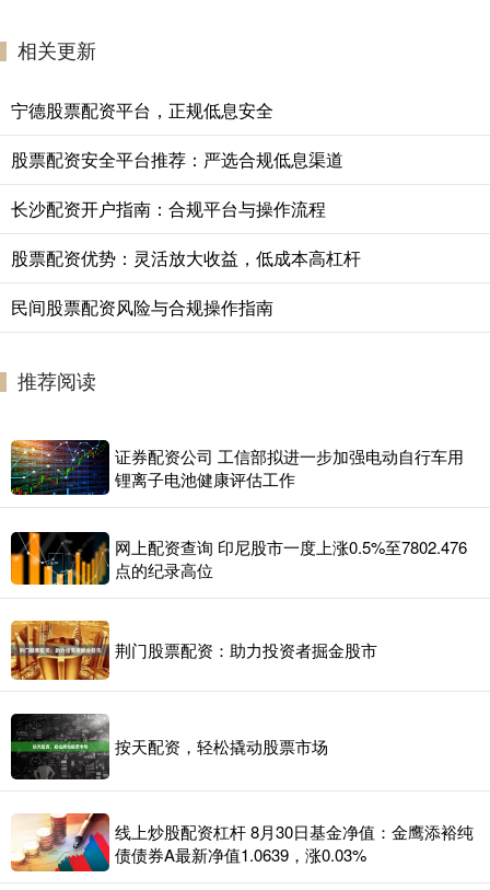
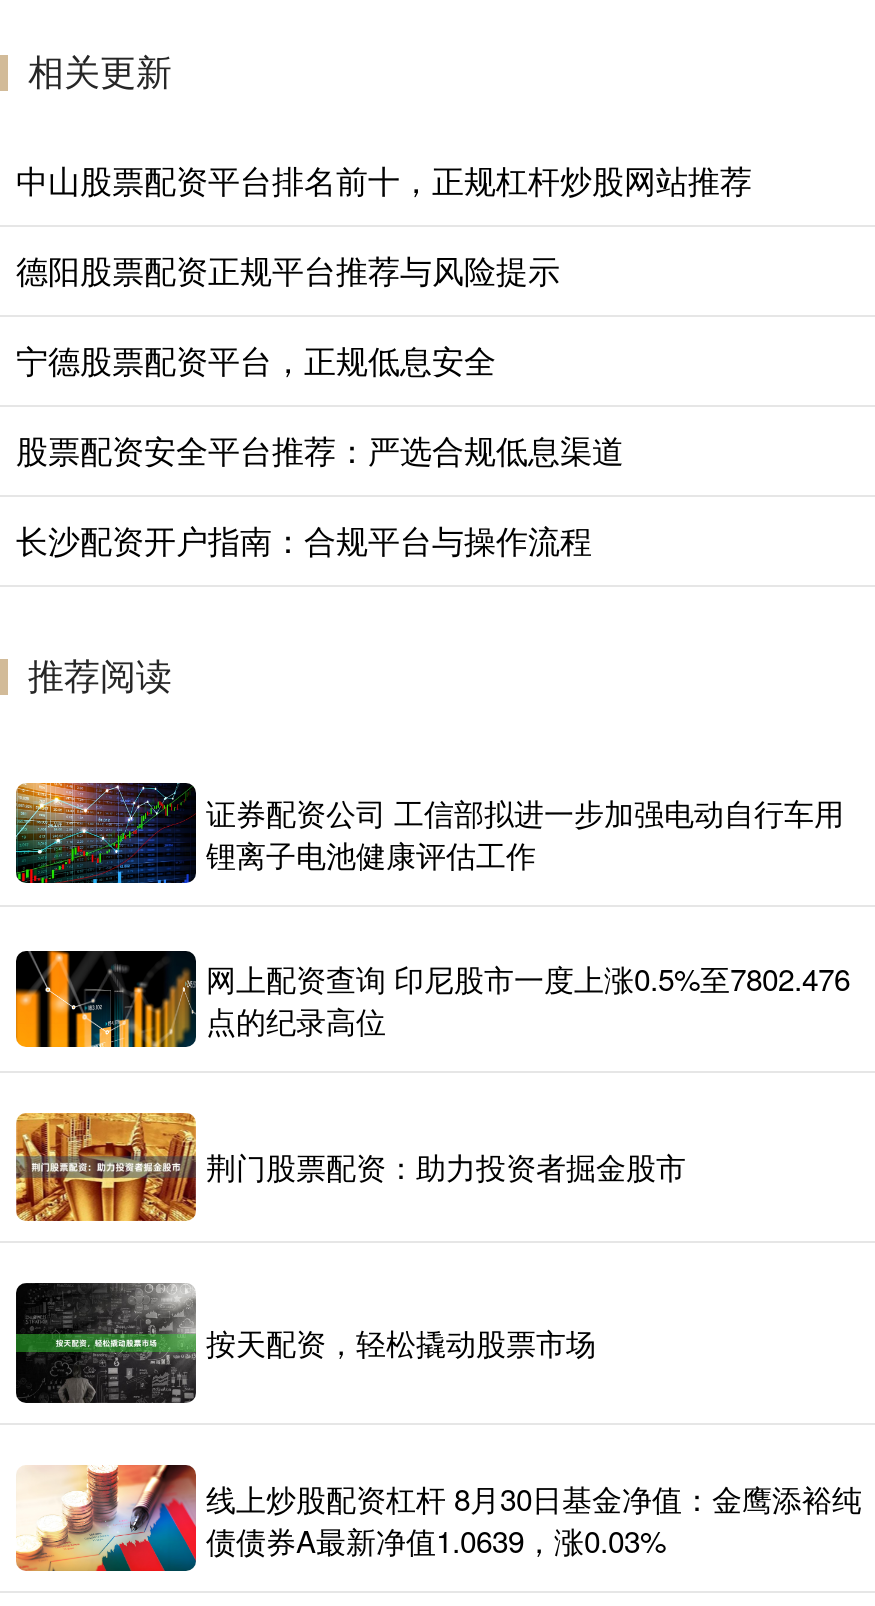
+ 中山股票配资平台排名前十，正规杠杆炒股网站推荐
+ 德阳股票配资正规平台推荐与风险提示

moved down: 宁德股票配资平台，正规低息安全 | 股票配资安全平台推荐：严选合规低息渠道 | 长沙配资开户指南：合规平台与操作流程

- 股票配资优势：灵活放大收益，低成本高杠杆
- 民间股票配资风险与合规操作指南
